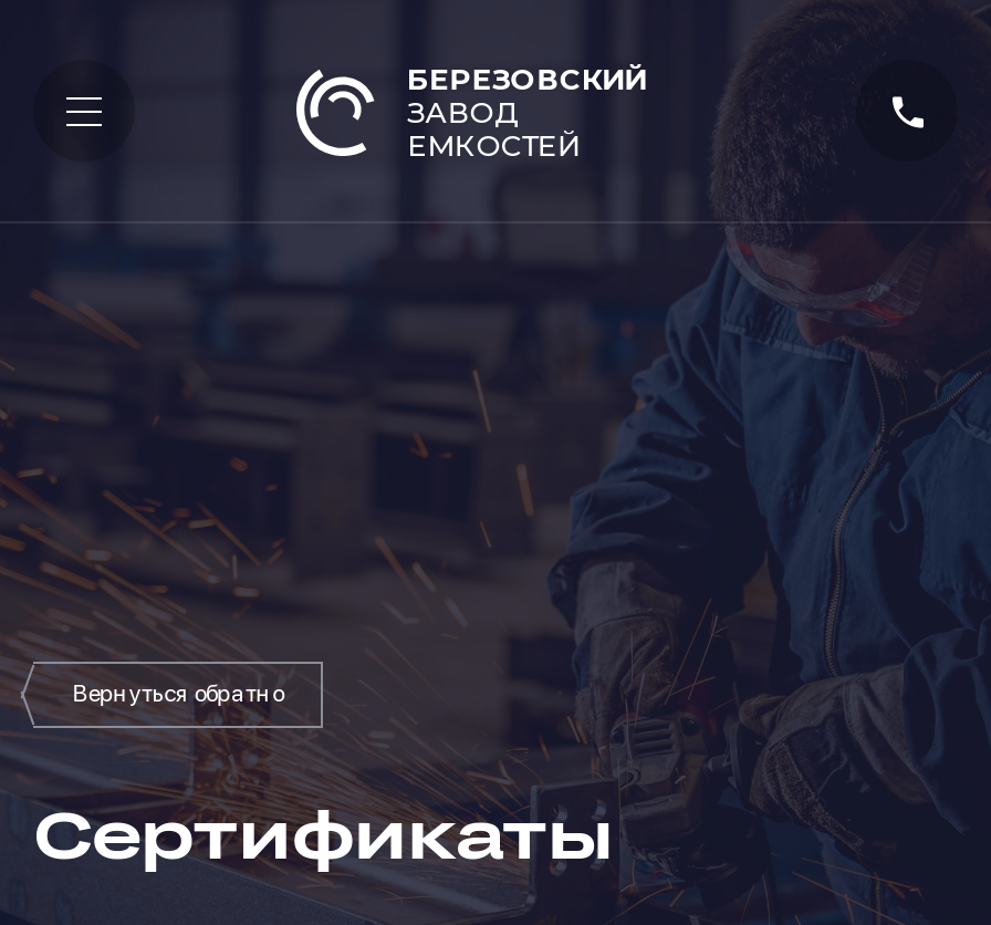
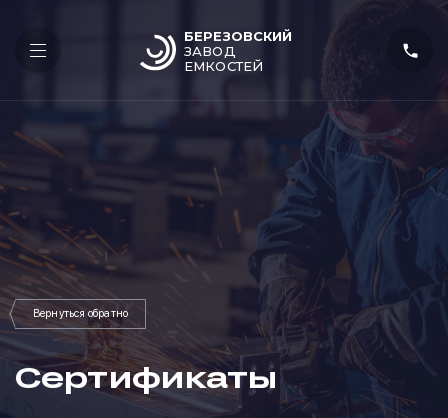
- [image]
+ [image]
